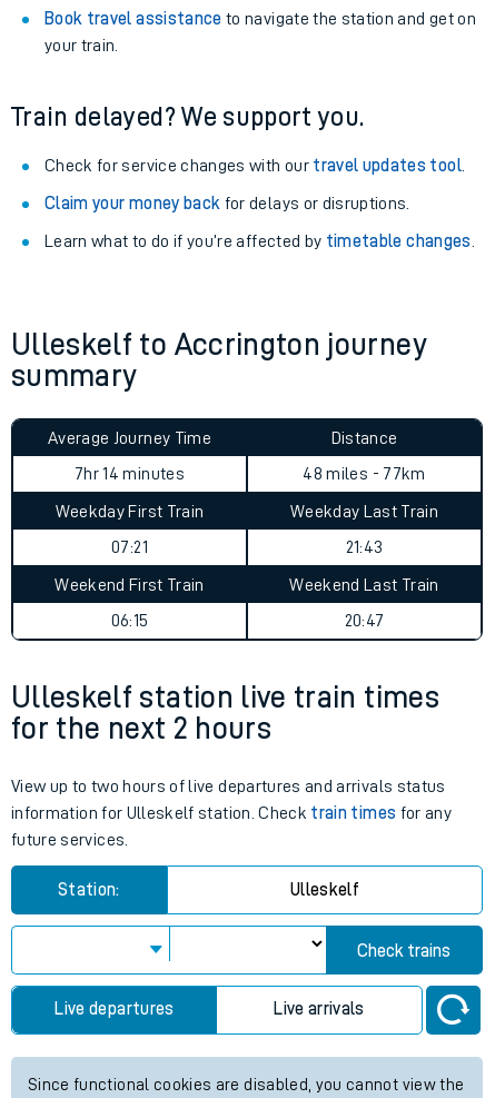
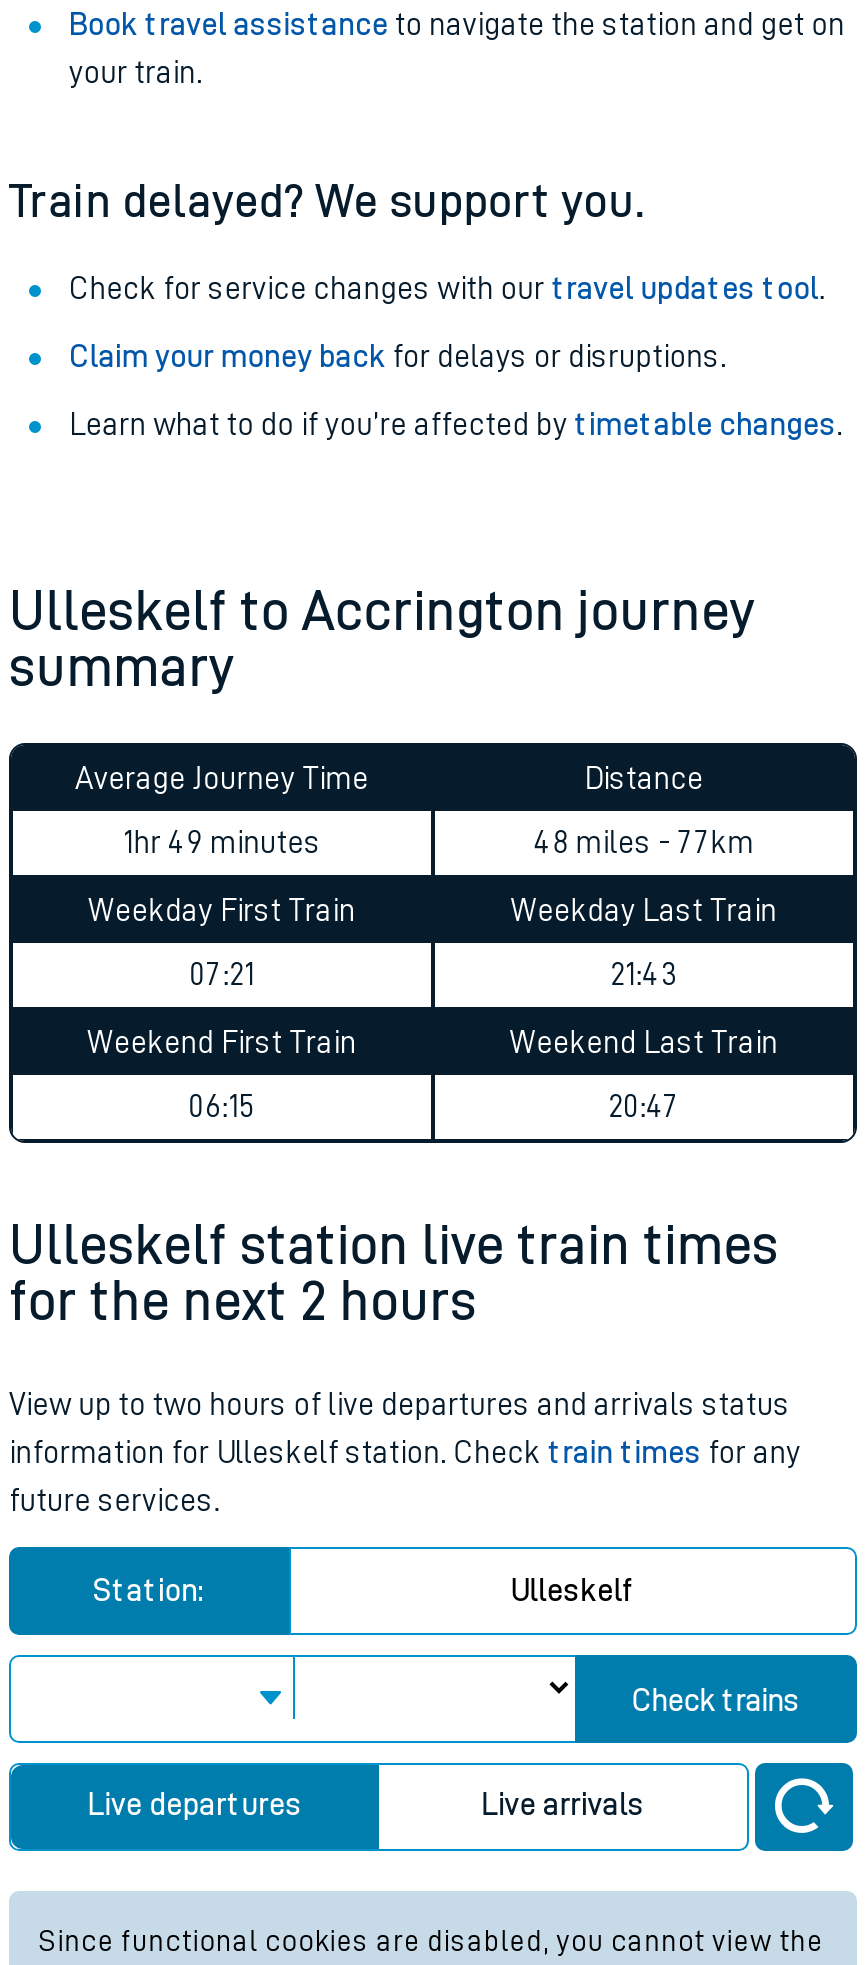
- 7hr 14 minutes
+ 1hr 49 minutes
